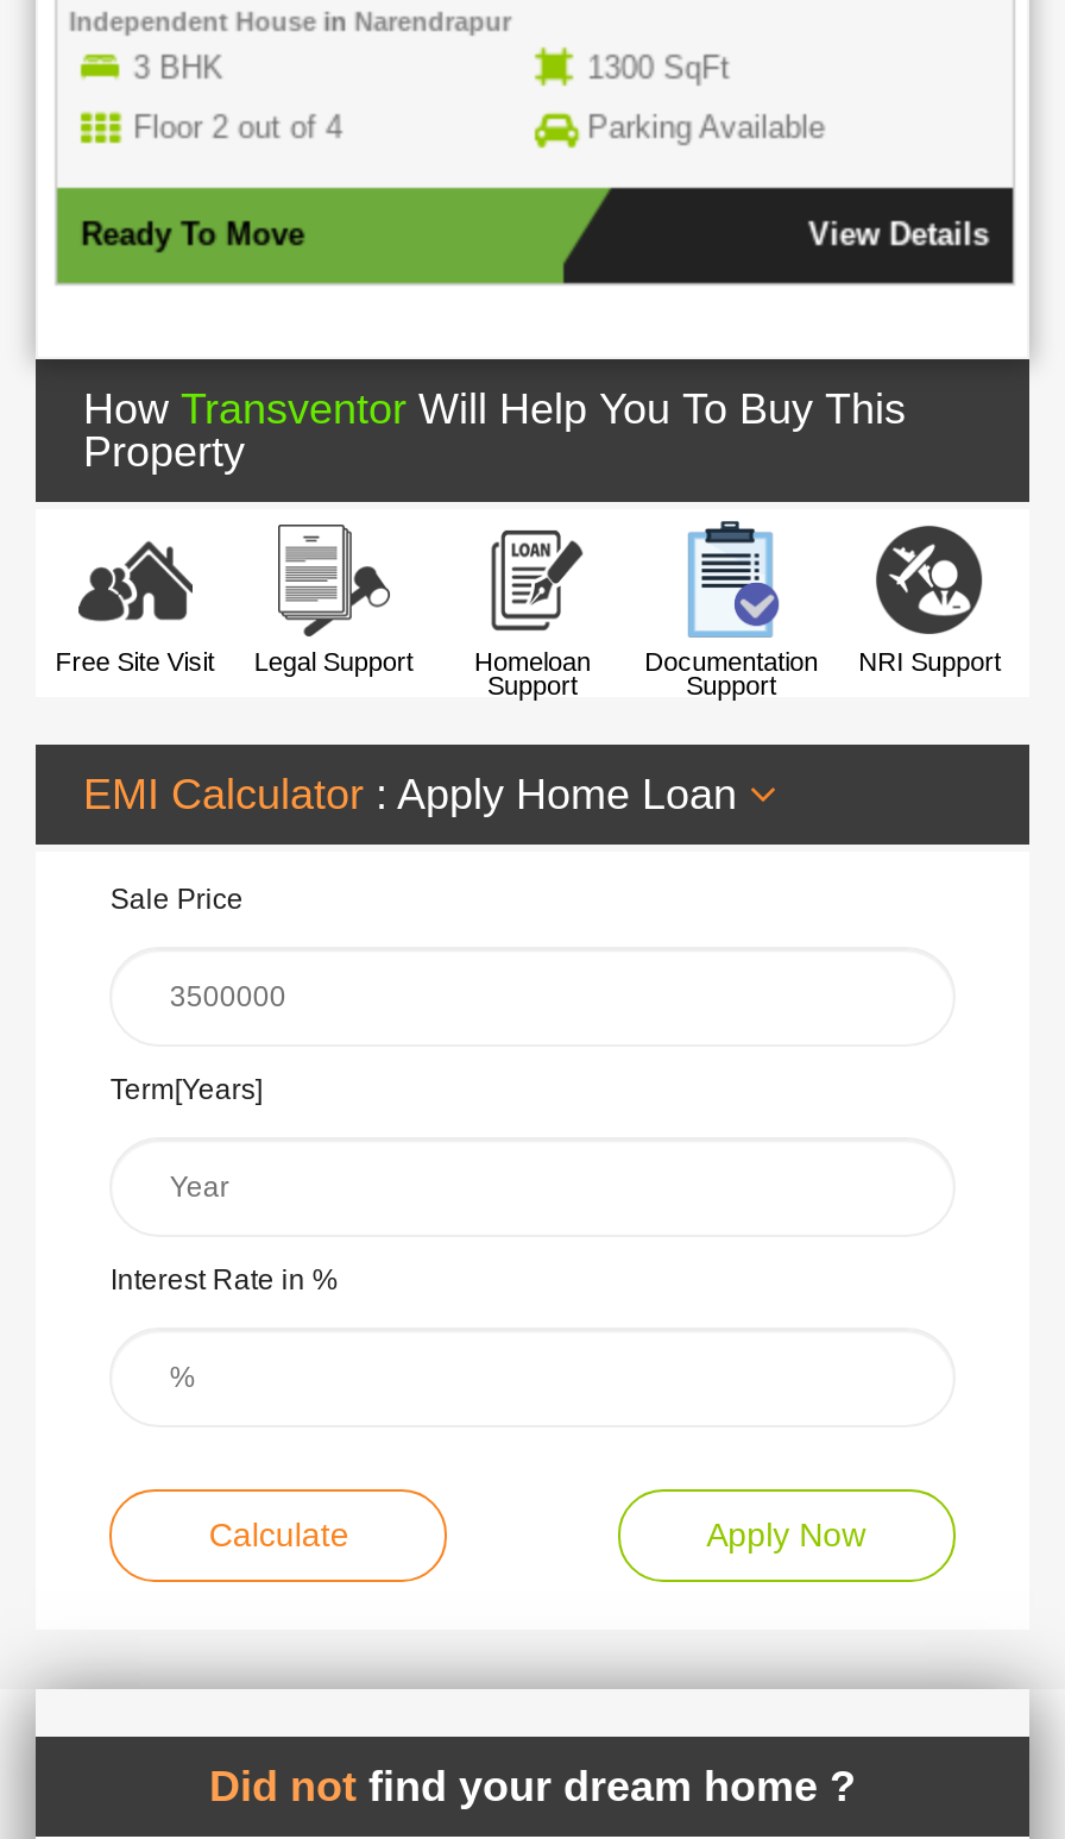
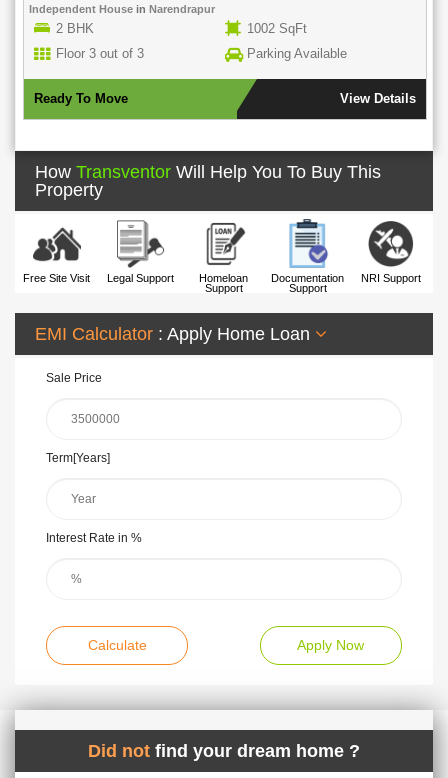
- 3 BHK
+ 2 BHK

- 1300 SqFt
+ 1002 SqFt

- Floor 2 out of 4
+ Floor 3 out of 3
